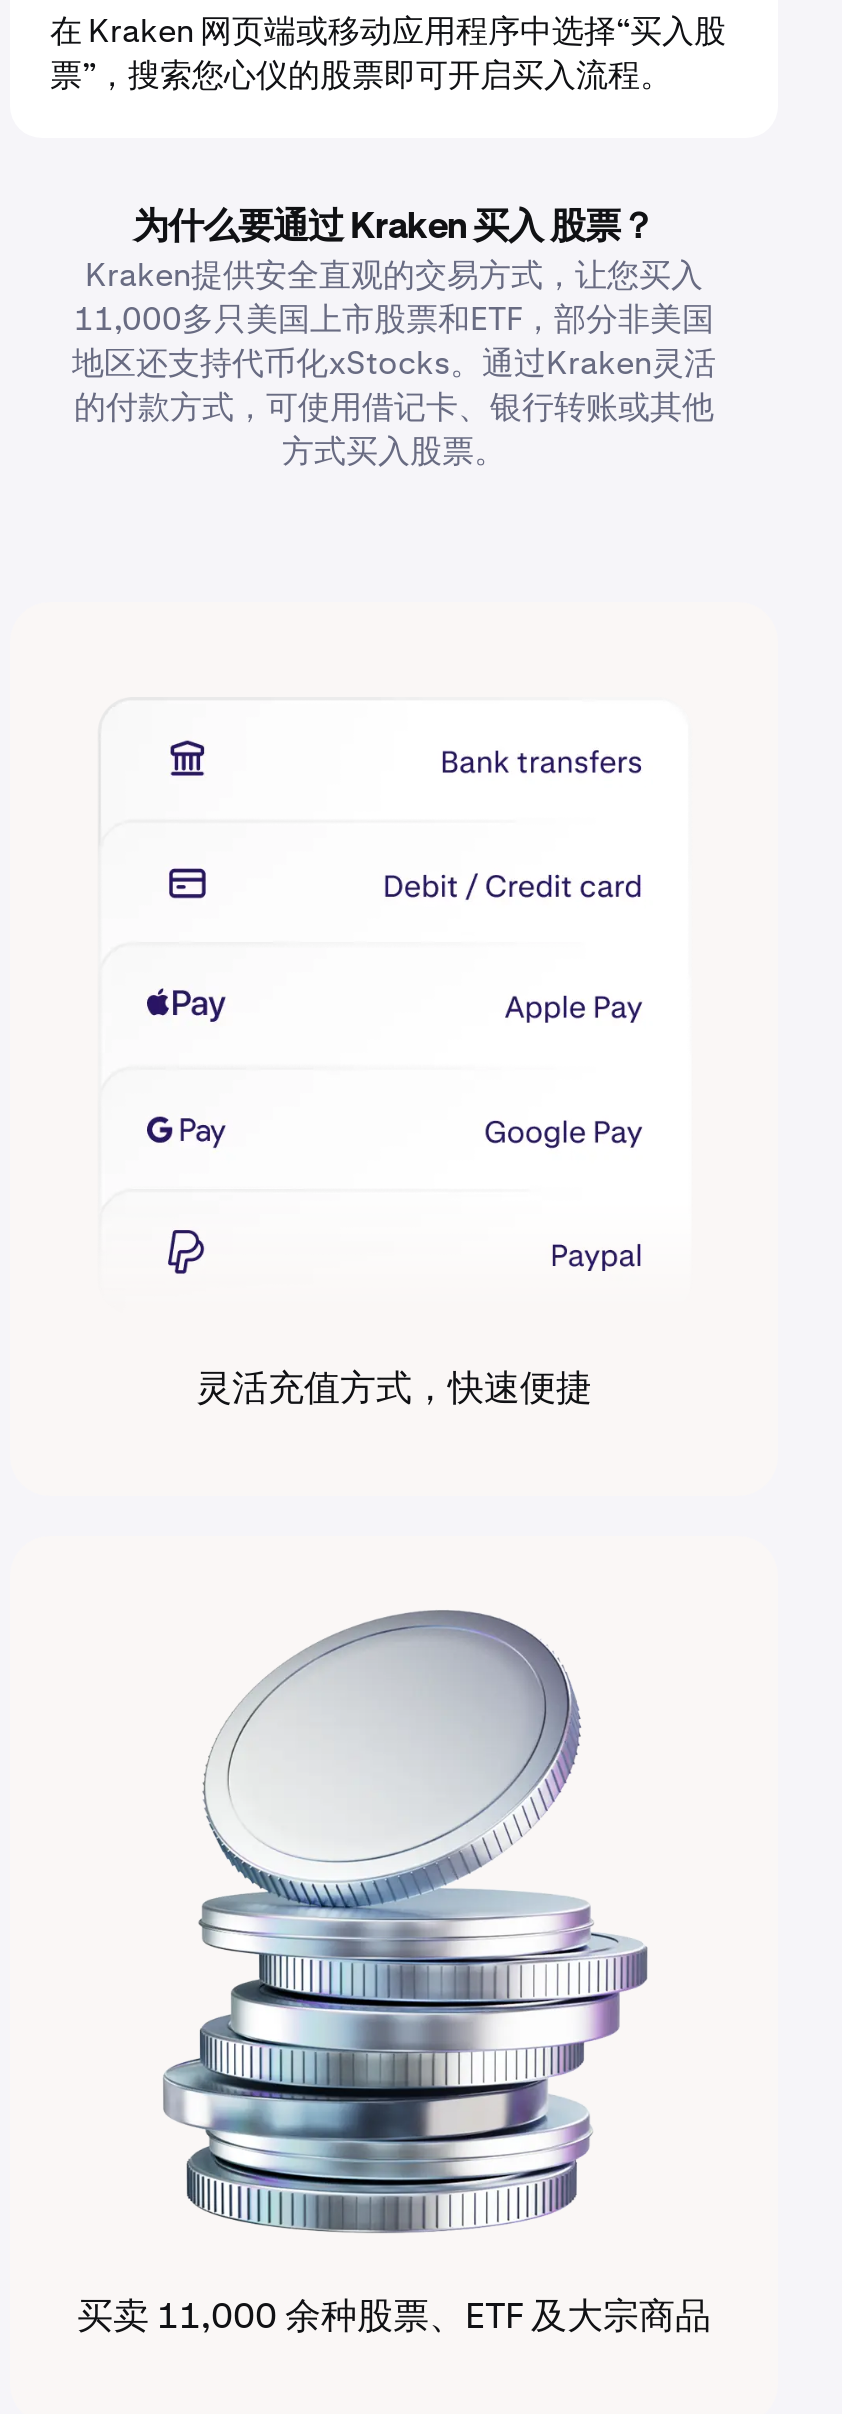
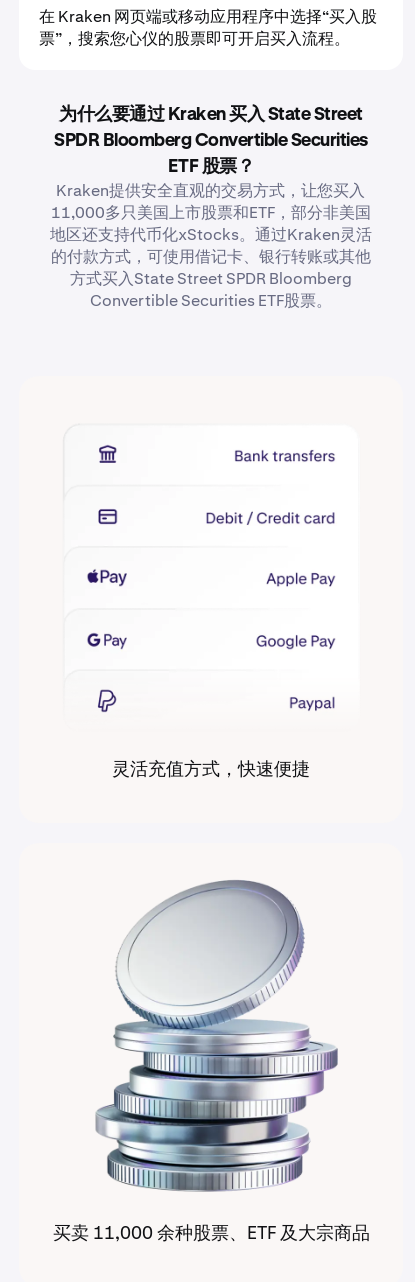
- 为什么要通过 Kraken 买入 股票？
+ 为什么要通过 Kraken 买入 State Street
+ SPDR Bloomberg Convertible Securities
+ ETF 股票？

- 方式买入股票。
+ 方式买入State Street SPDR Bloomberg
+ Convertible Securities ETF股票。
